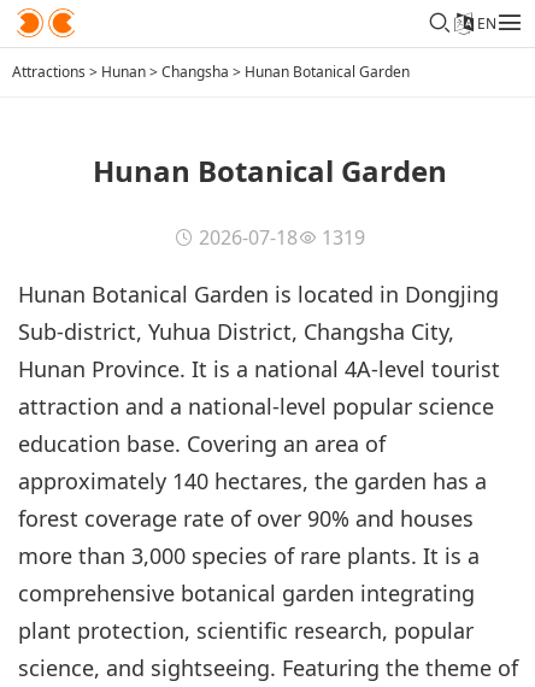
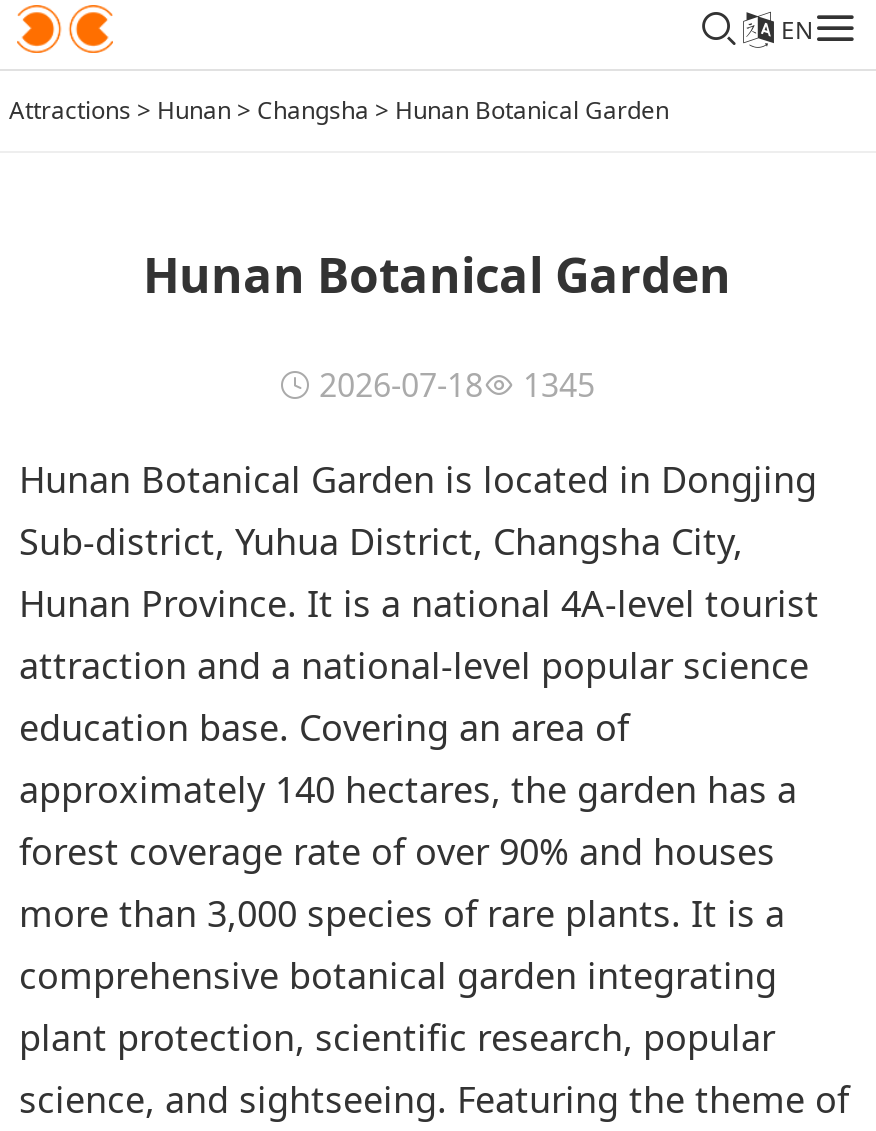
- 2026-07-18 1319
+ 2026-07-18 1345
